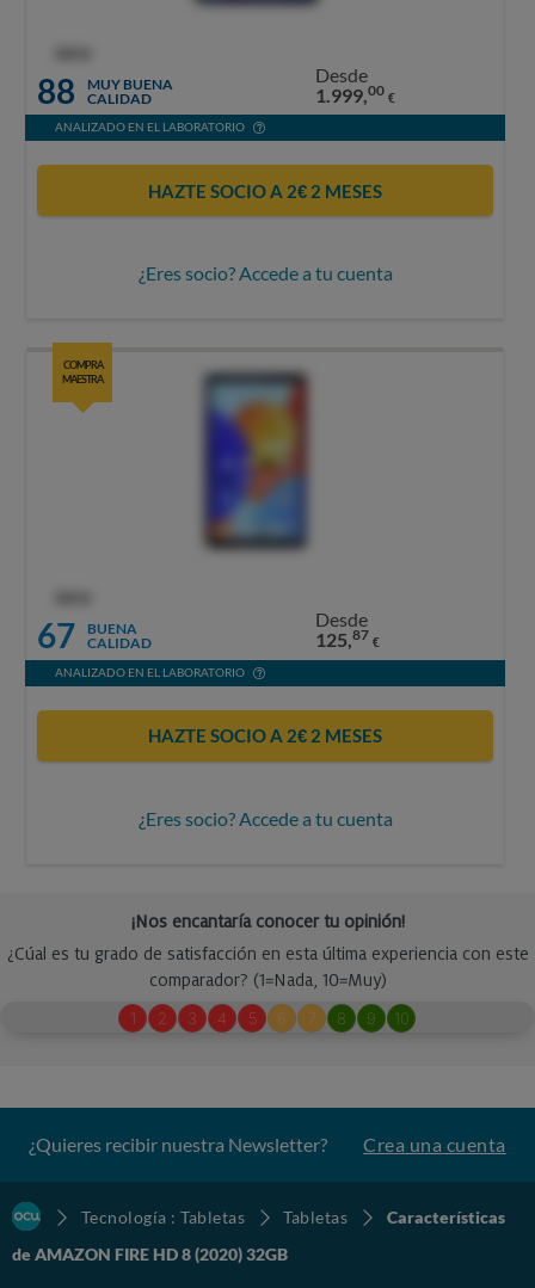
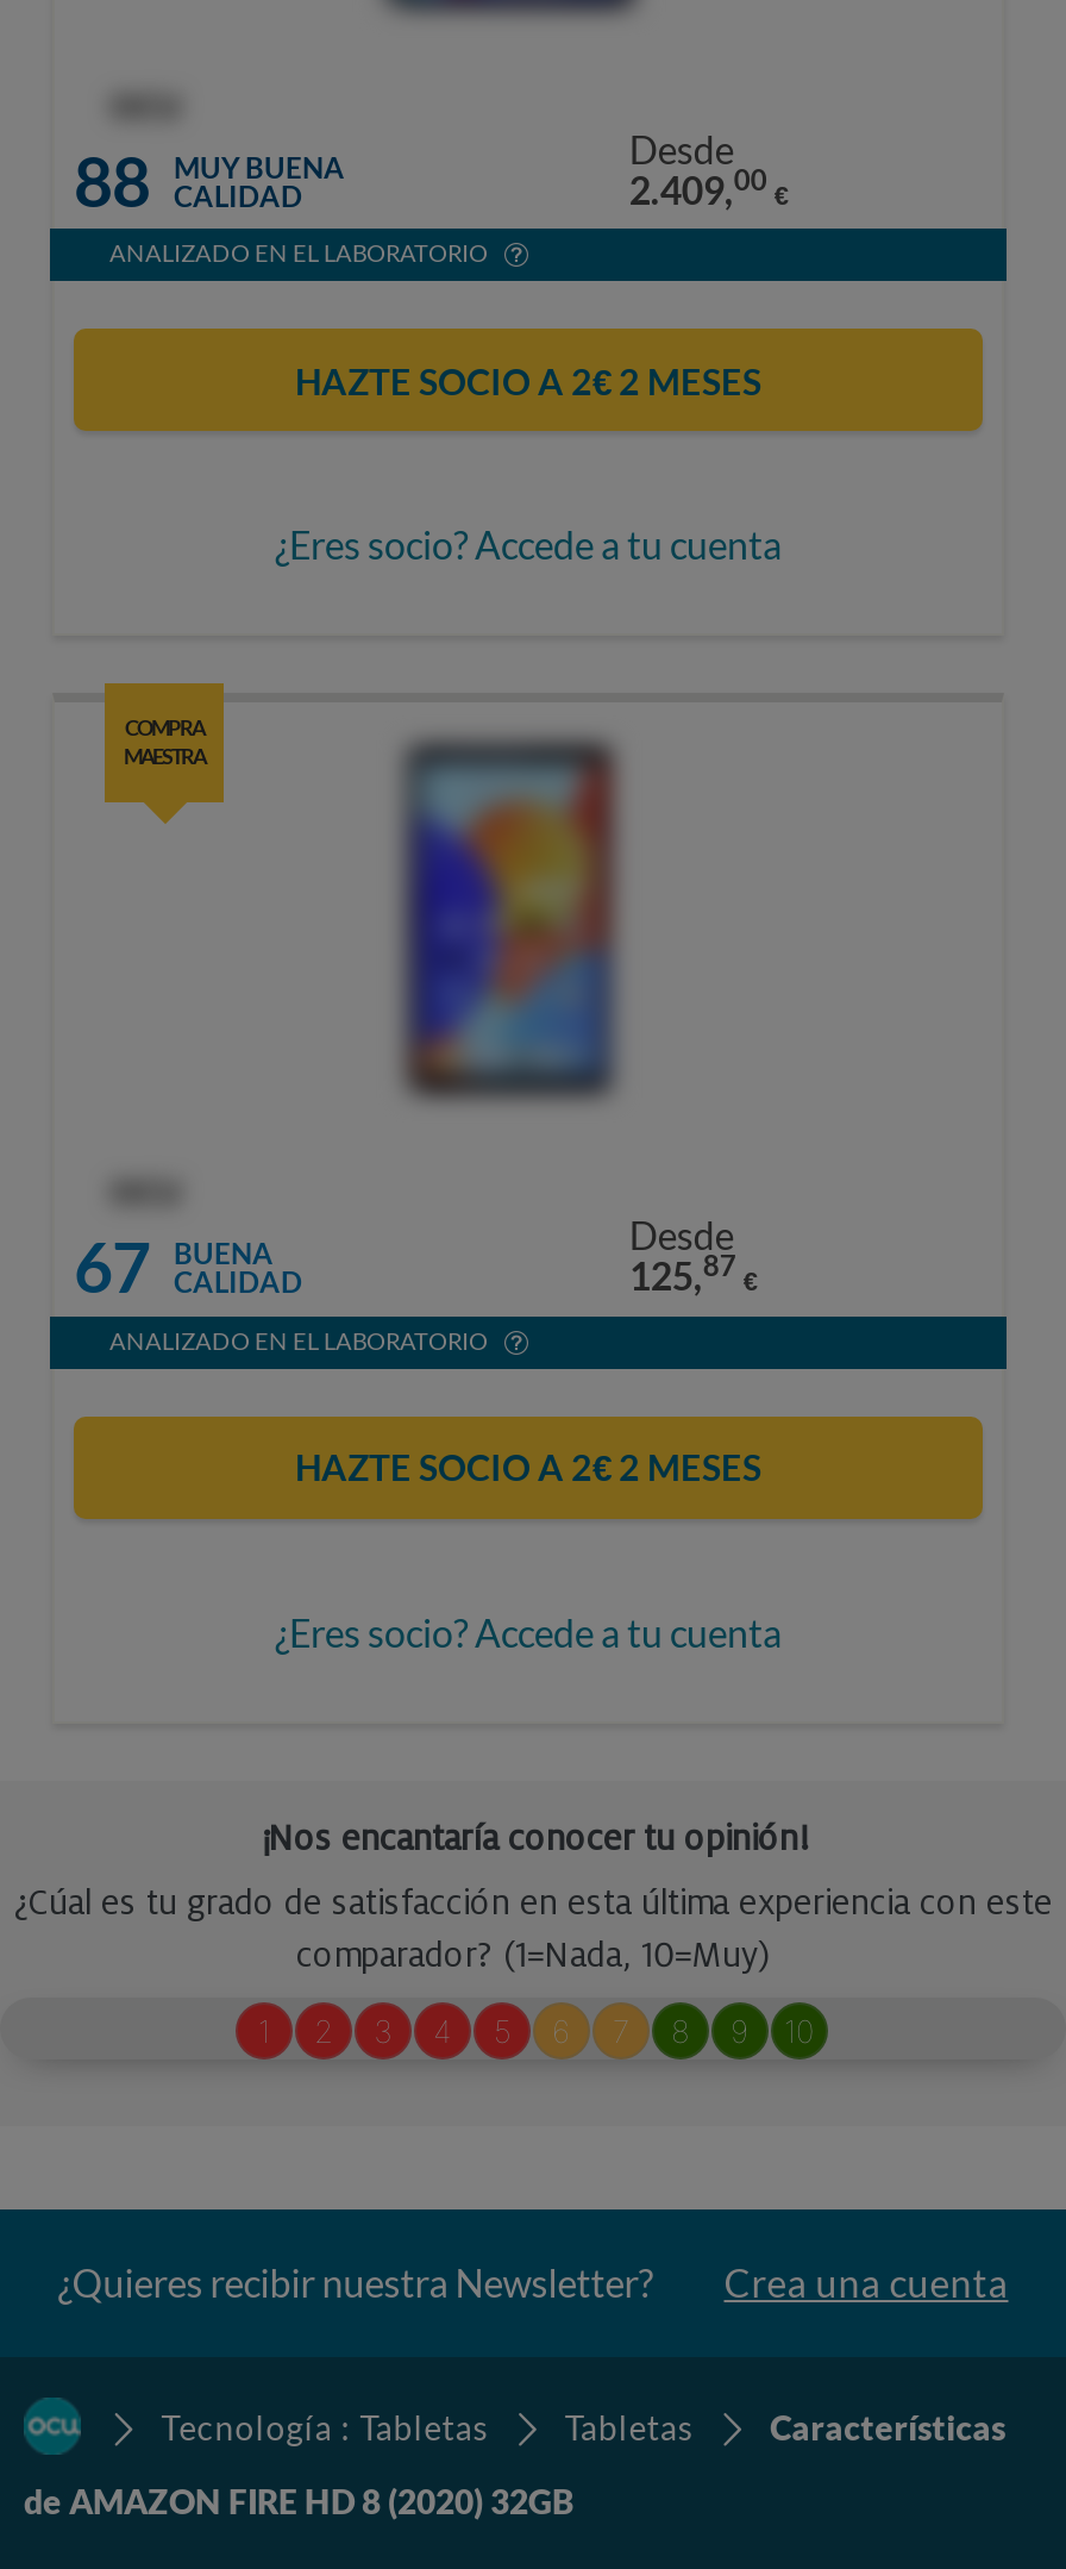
- 1.999,00 €
+ 2.409,00 €
